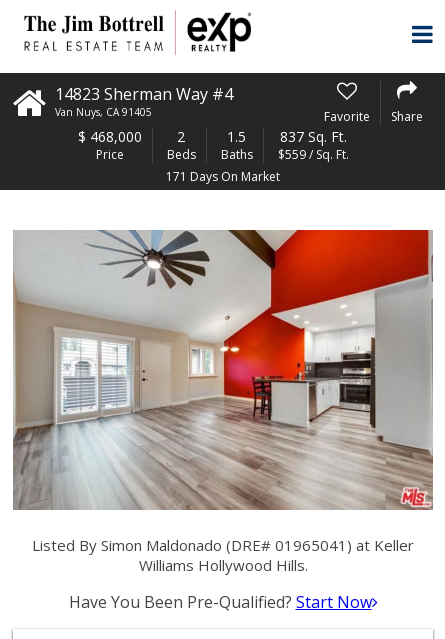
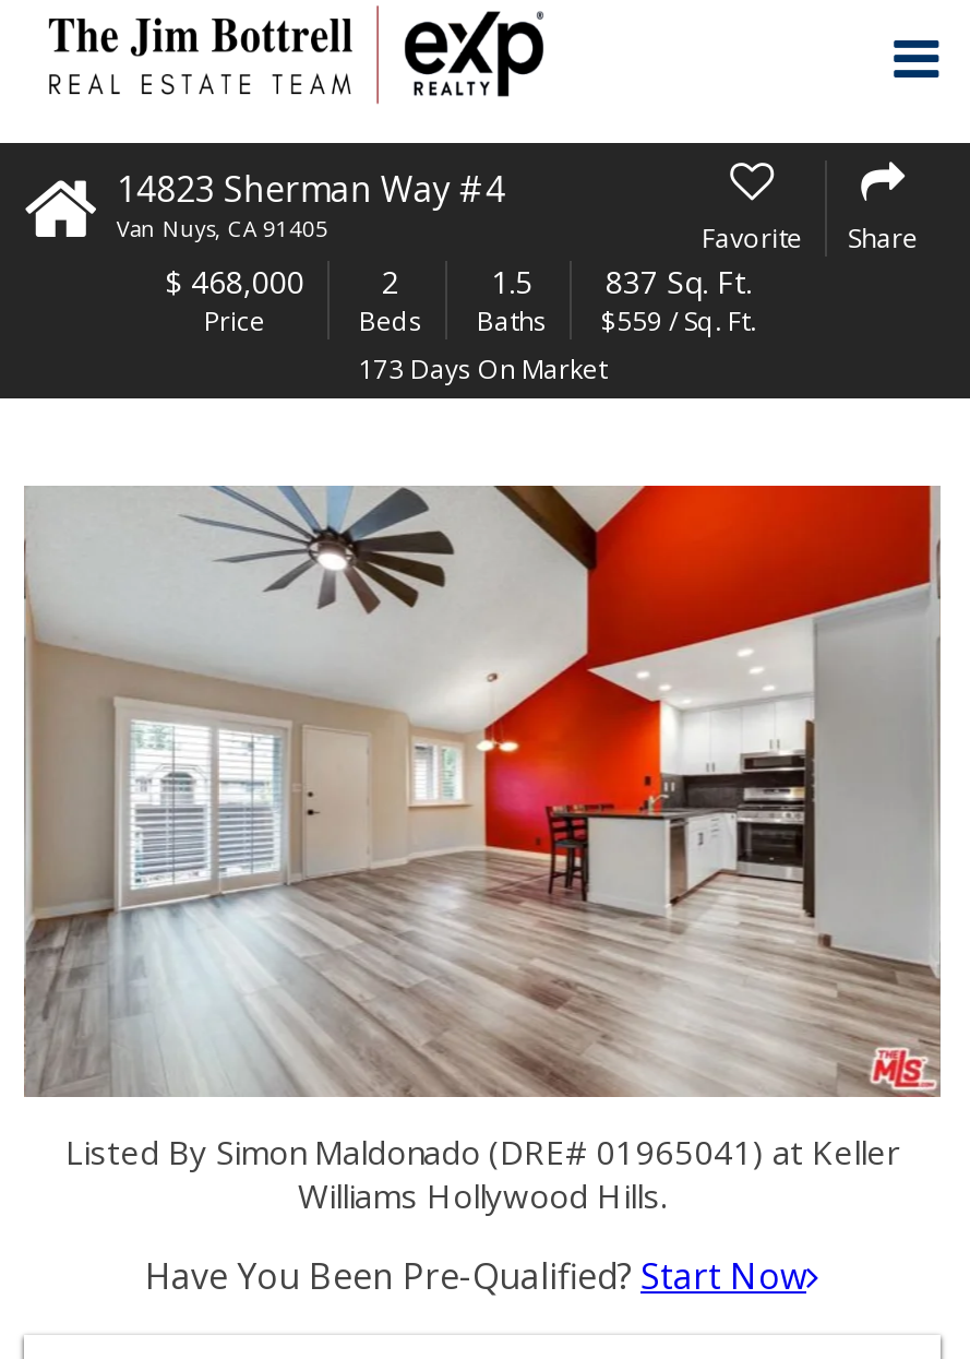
- 171 Days On Market
+ 173 Days On Market
